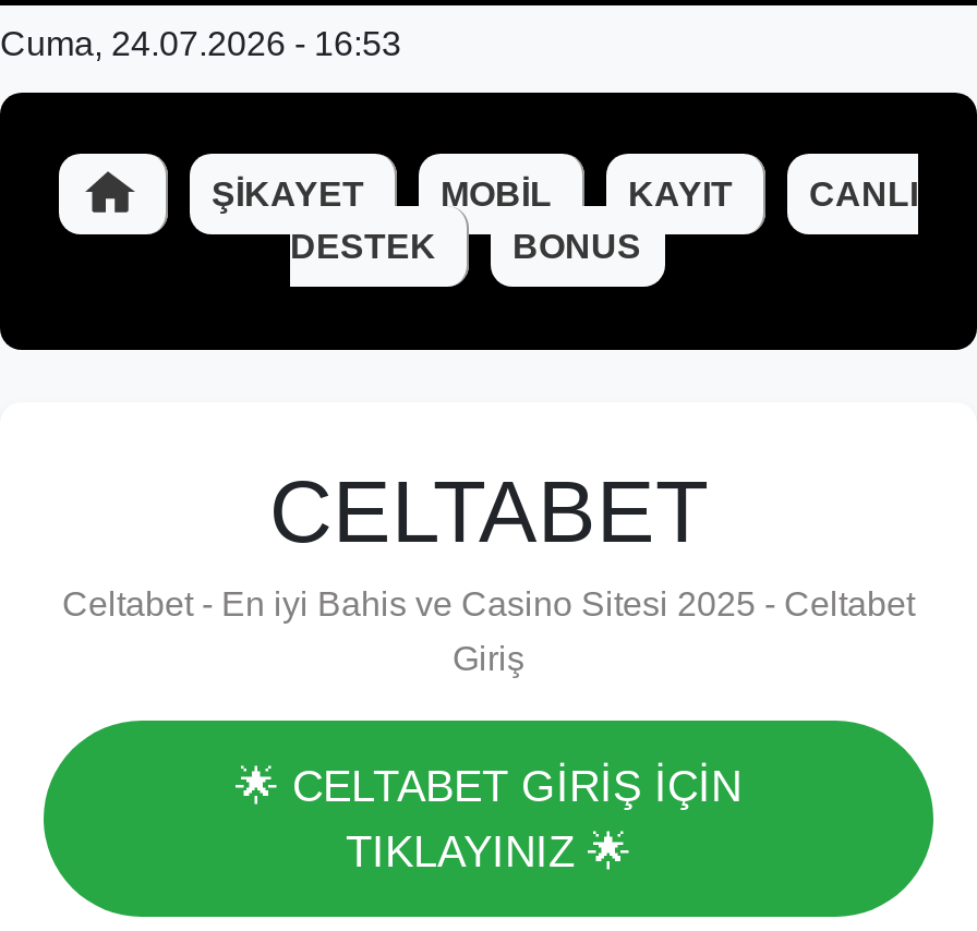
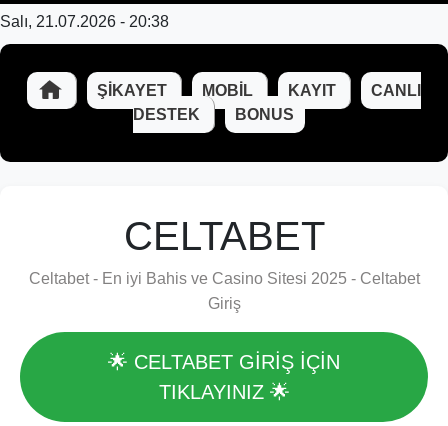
- Cuma, 24.07.2026 - 16:53
+ Salı, 21.07.2026 - 20:38
